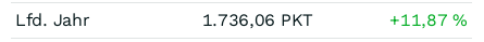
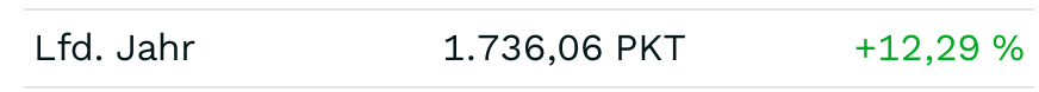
- +11,87%
+ +12,29%
